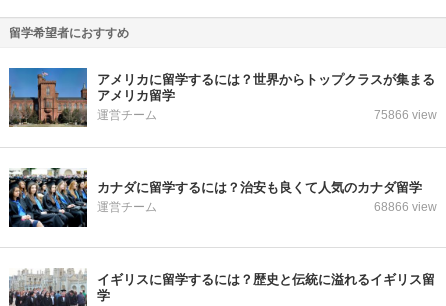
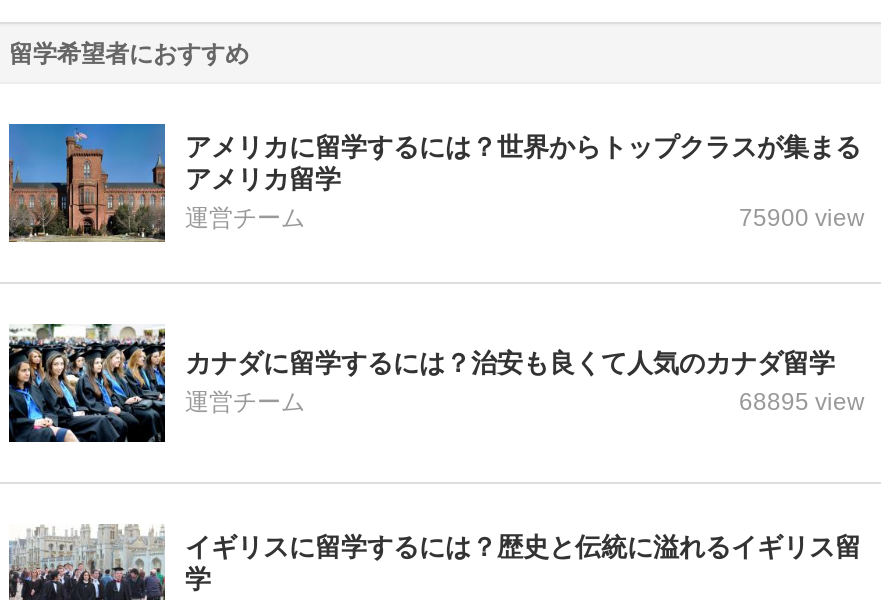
- 75866 view
+ 75900 view

- 68866 view
+ 68895 view
